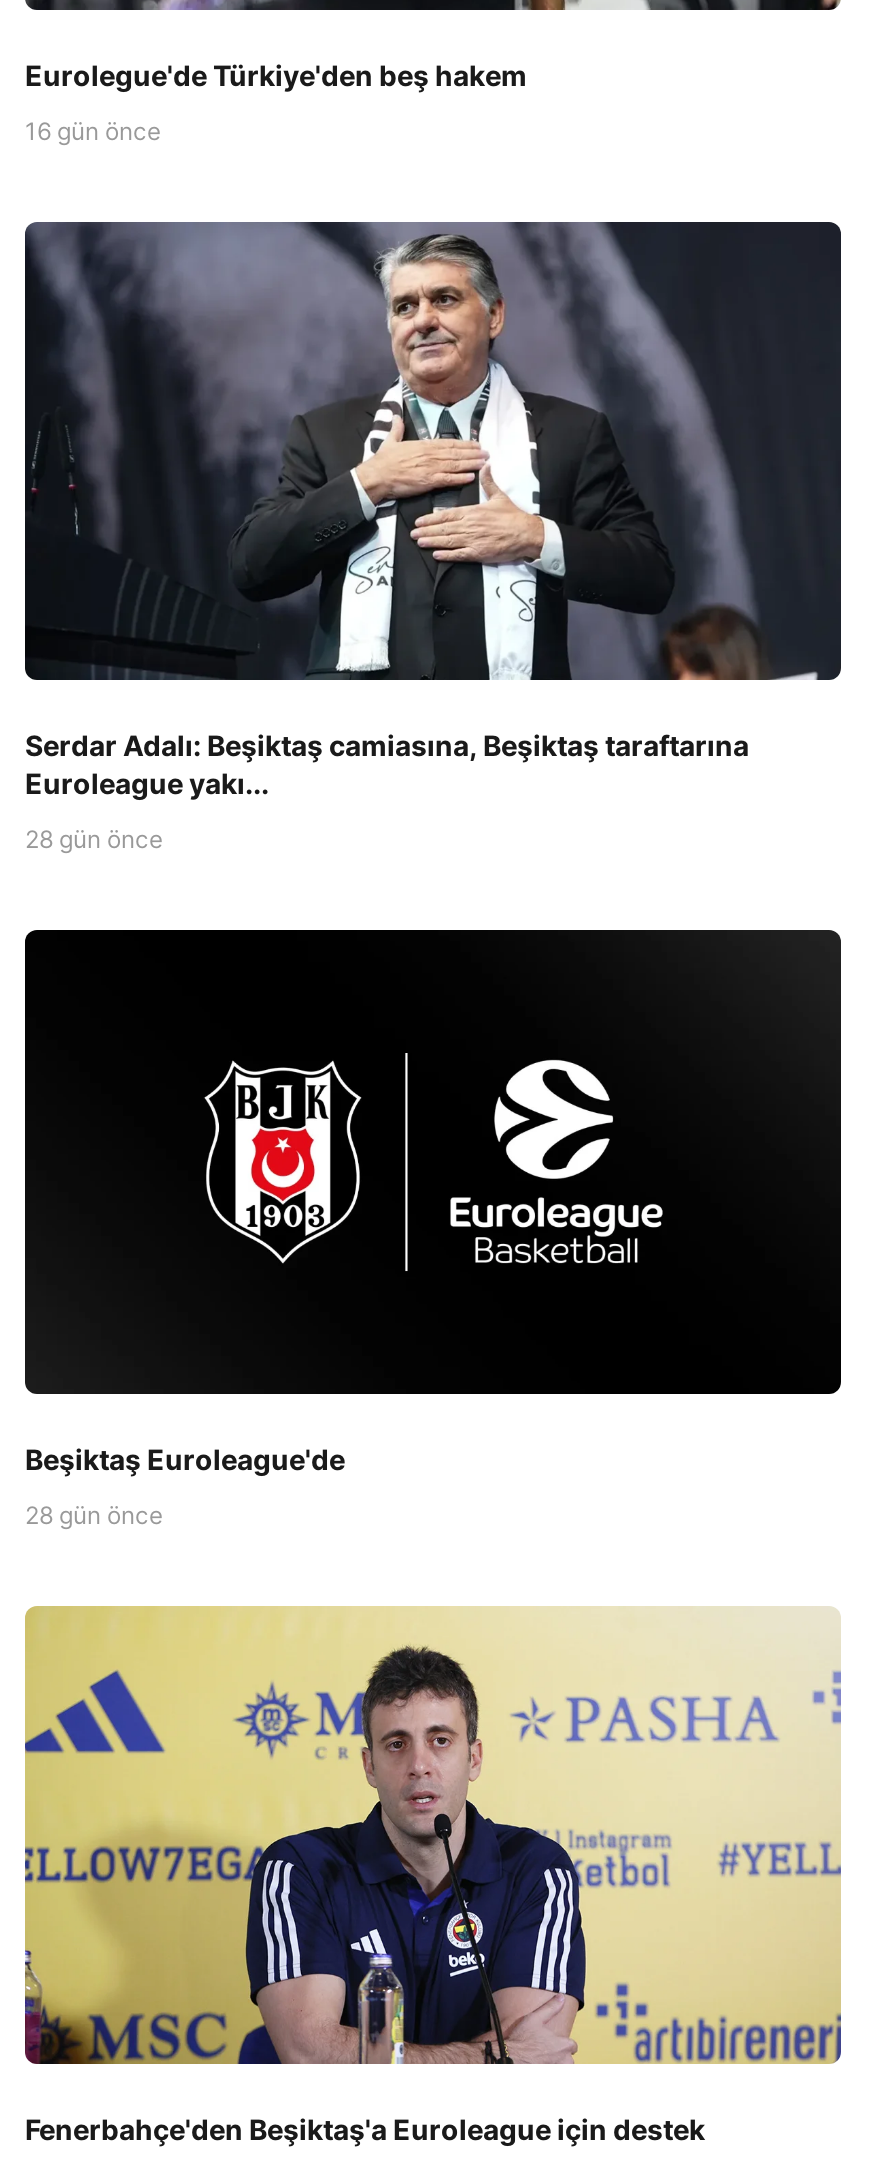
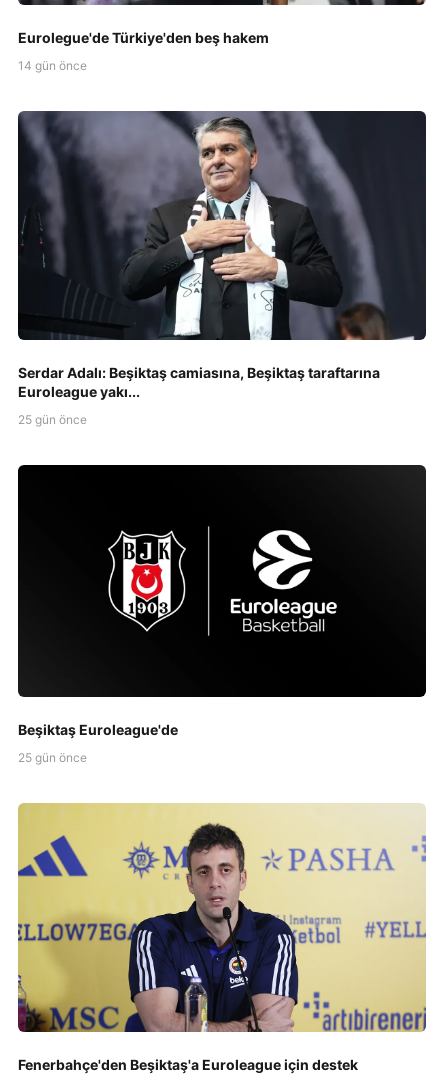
- 16 gün önce
+ 14 gün önce

- 28 gün önce
+ 25 gün önce

- 28 gün önce
+ 25 gün önce
